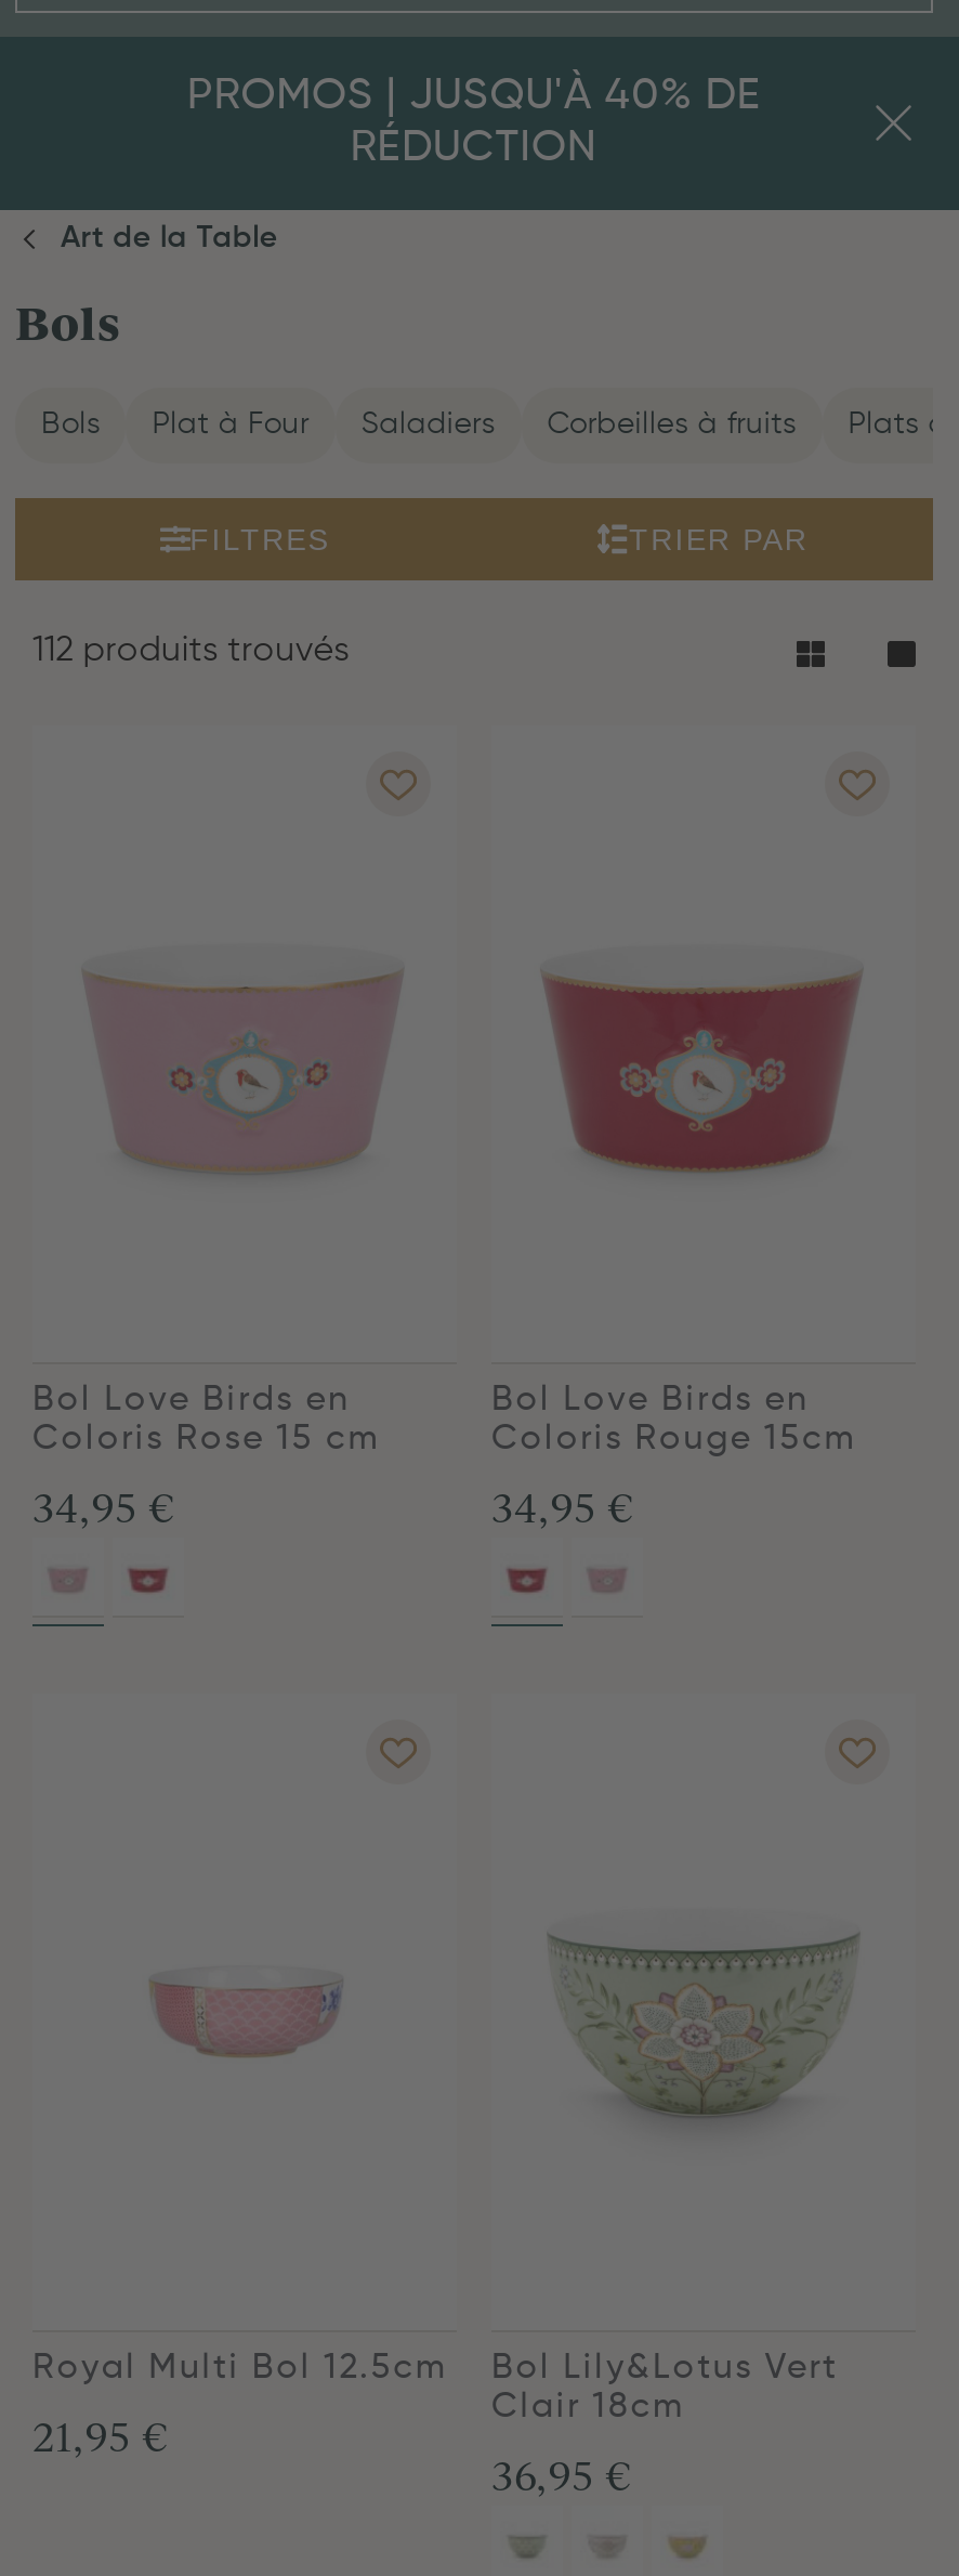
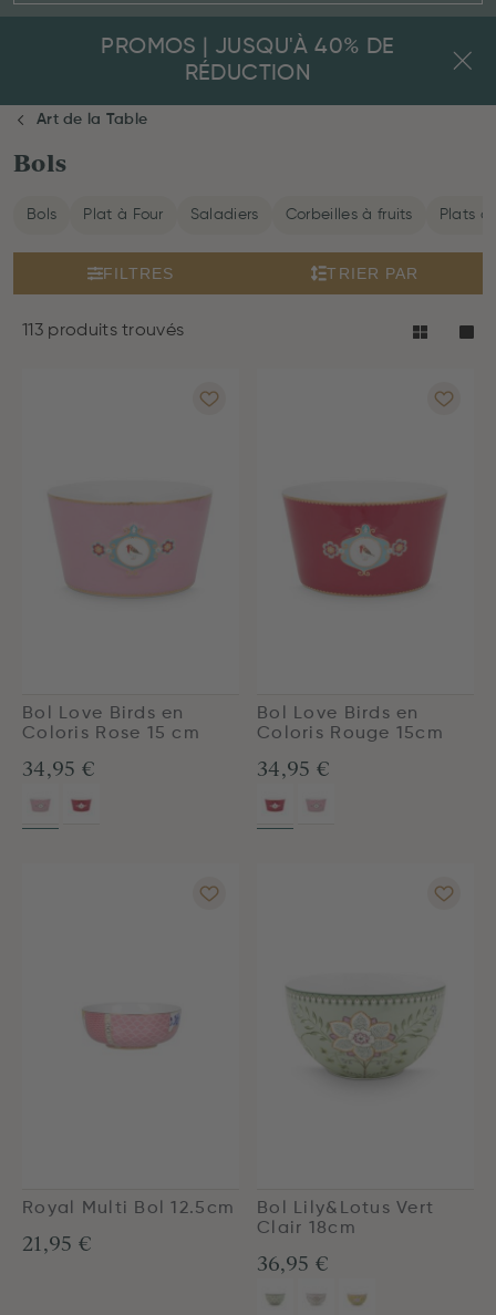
- 112 produits trouvés
+ 113 produits trouvés
